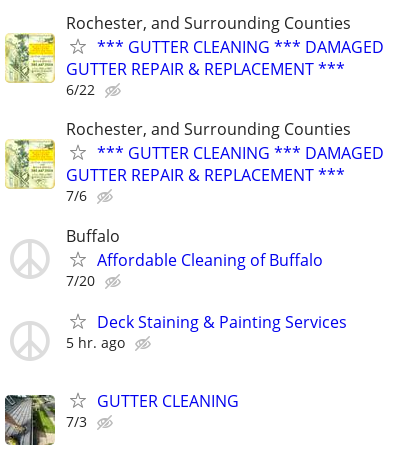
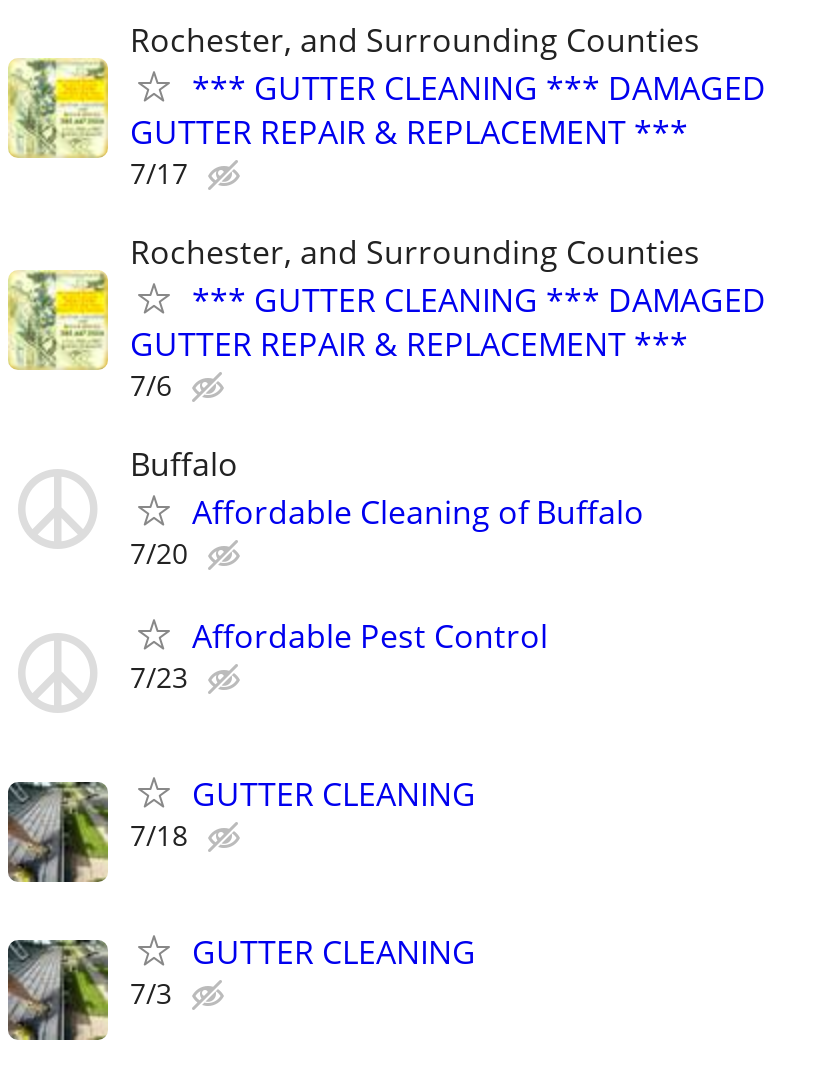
- 6/22
+ 7/17

- Deck Staining & Painting Services
- 5 hr. ago
+ Affordable Pest Control
+ 7/23
+ GUTTER CLEANING
+ 7/18
